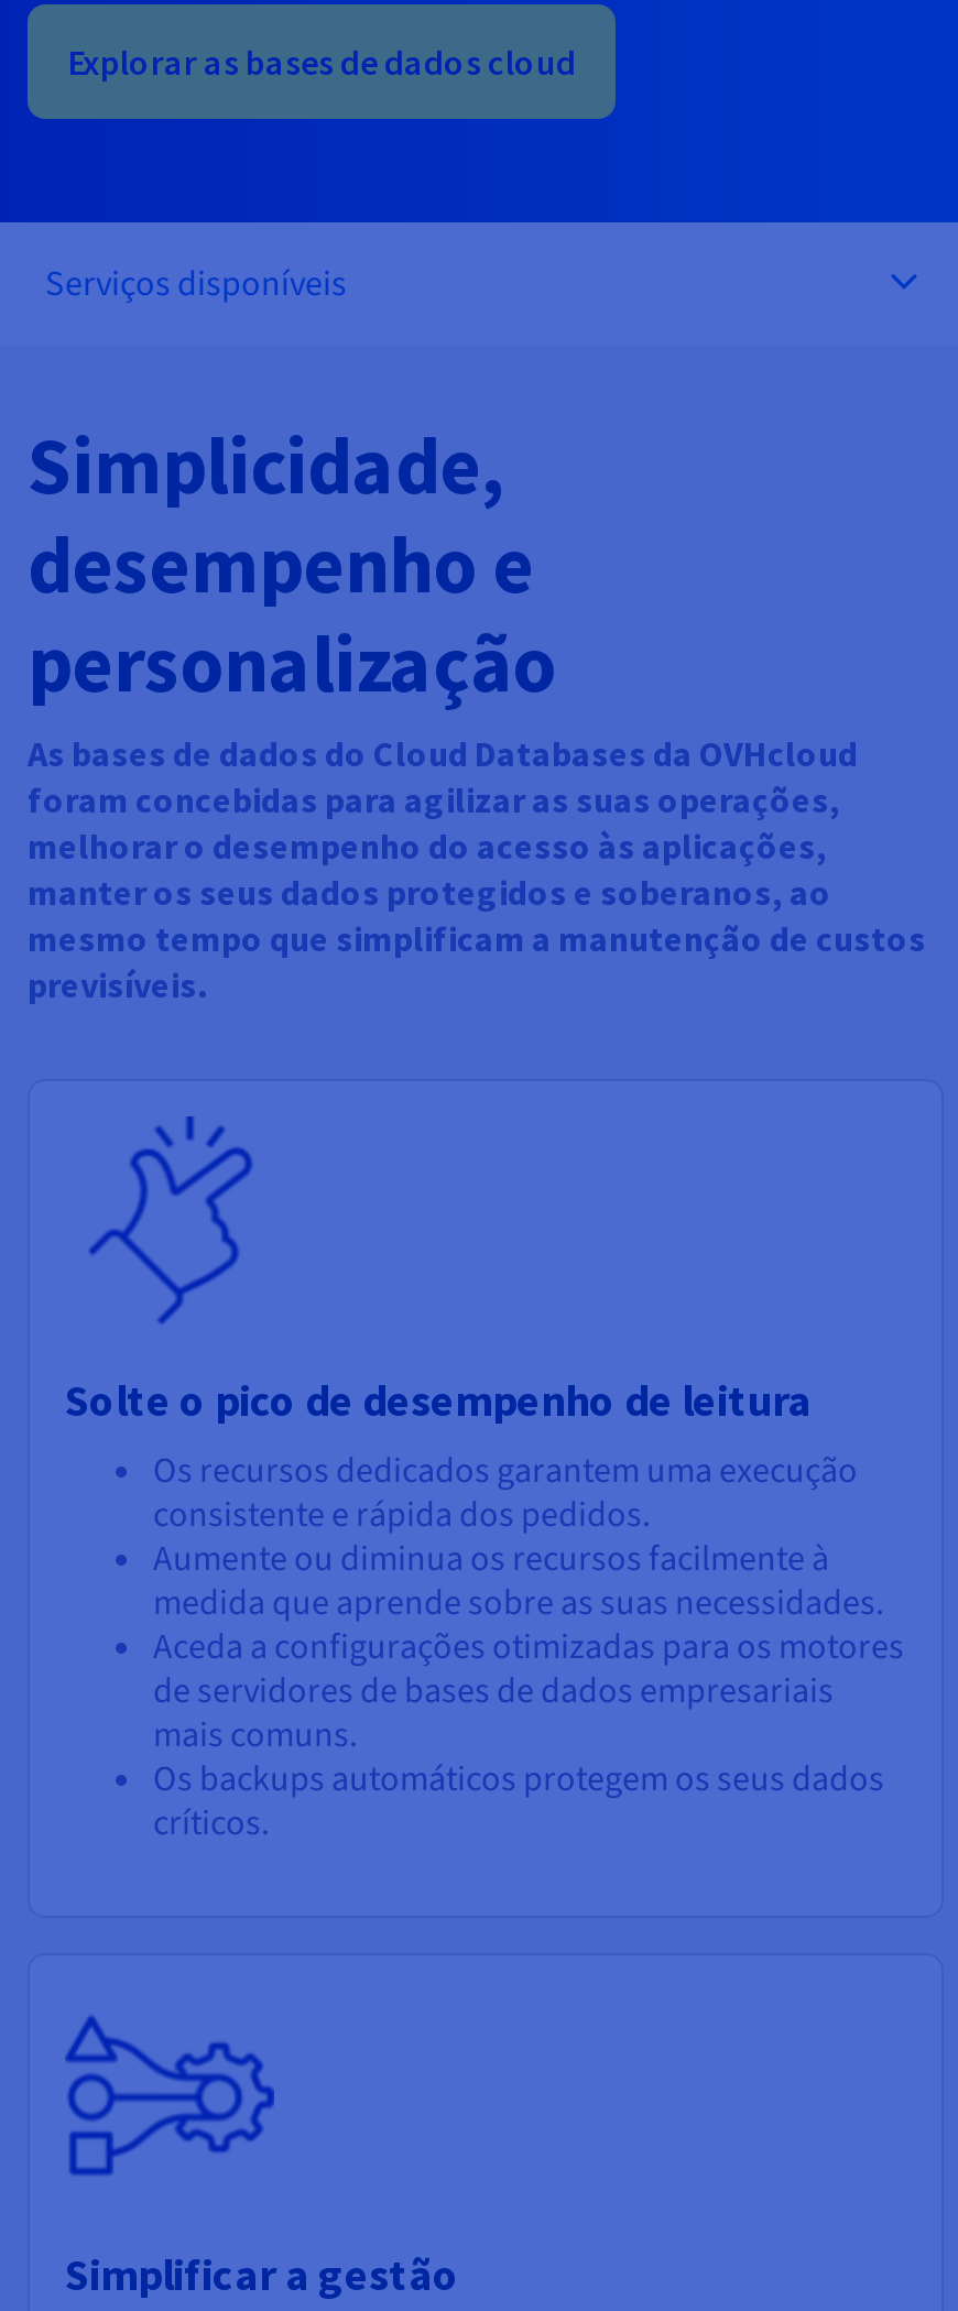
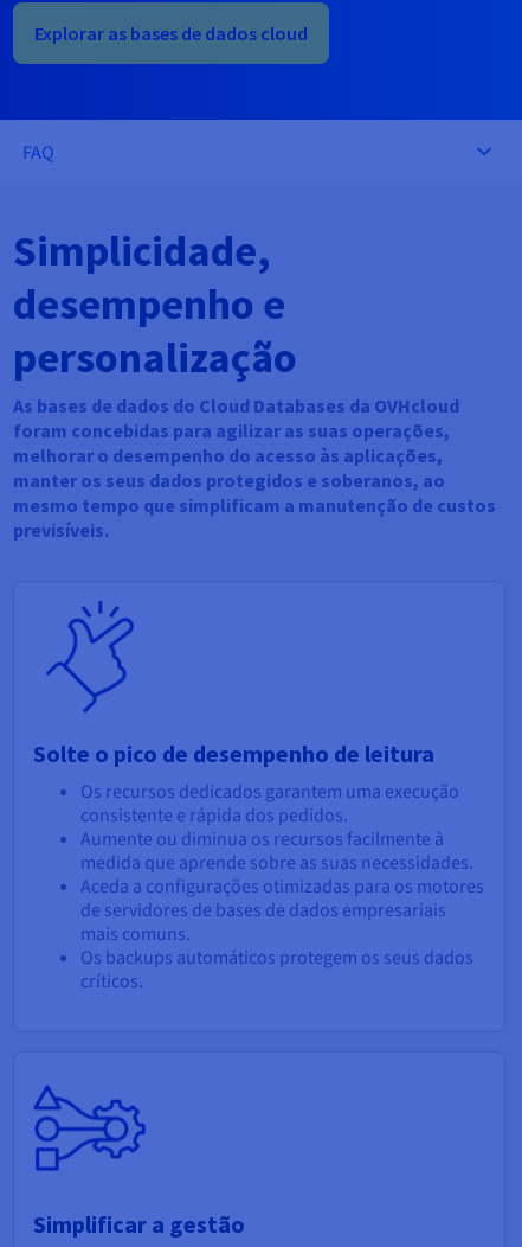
- Serviços disponíveis
+ FAQ
